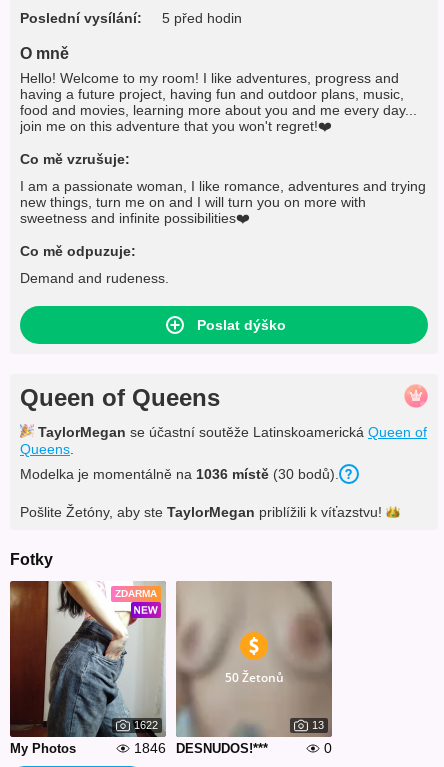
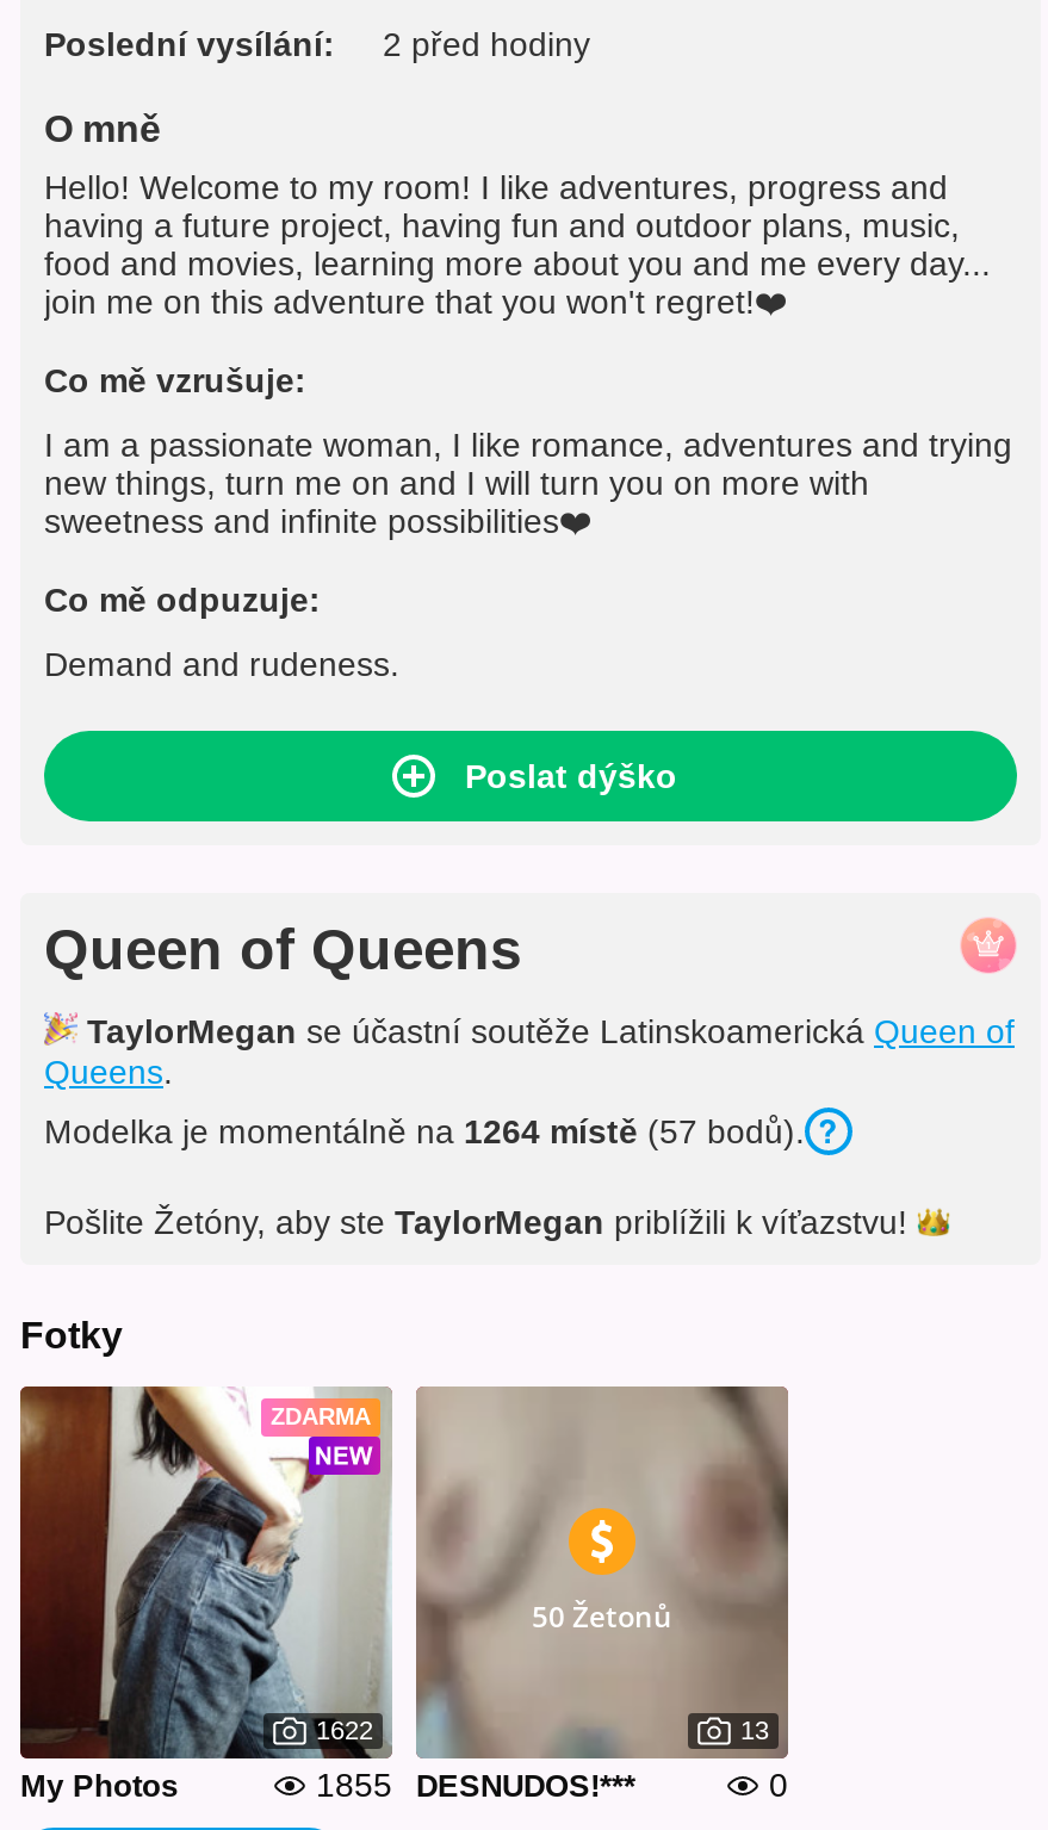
- Poslední vysílání: 5 před hodin
+ Poslední vysílání: 2 před hodiny

- Modelka je momentálně na 1036 místě (30 bodů).
+ Modelka je momentálně na 1264 místě (57 bodů).

- 1846 DESNUDOS!***
+ 1855 DESNUDOS!***
